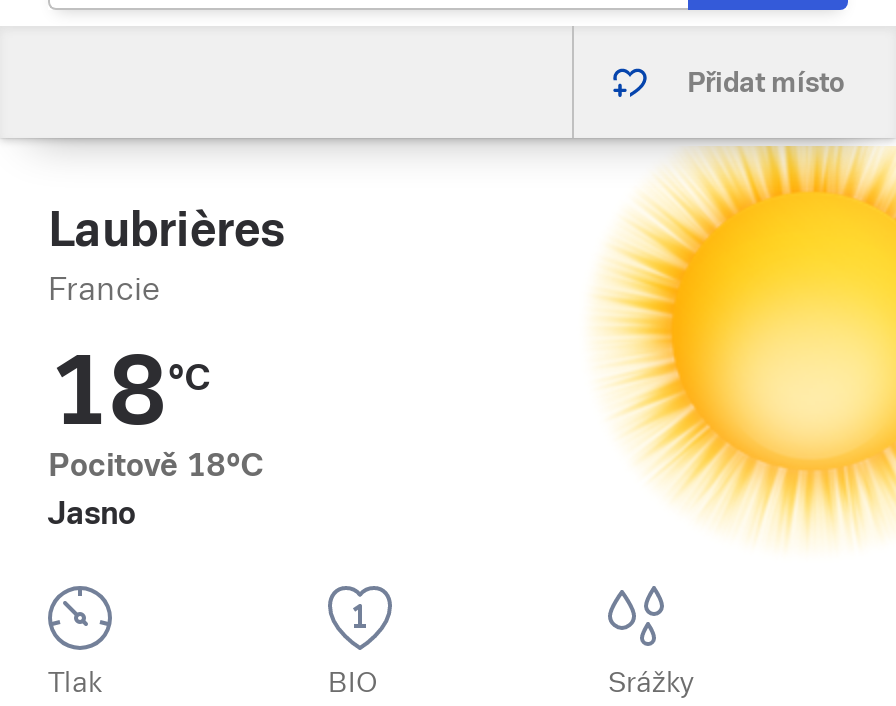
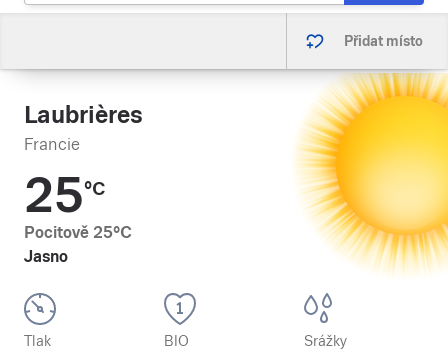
- 18°C
+ 25°C

- Pocitově 18°C
+ Pocitově 25°C
